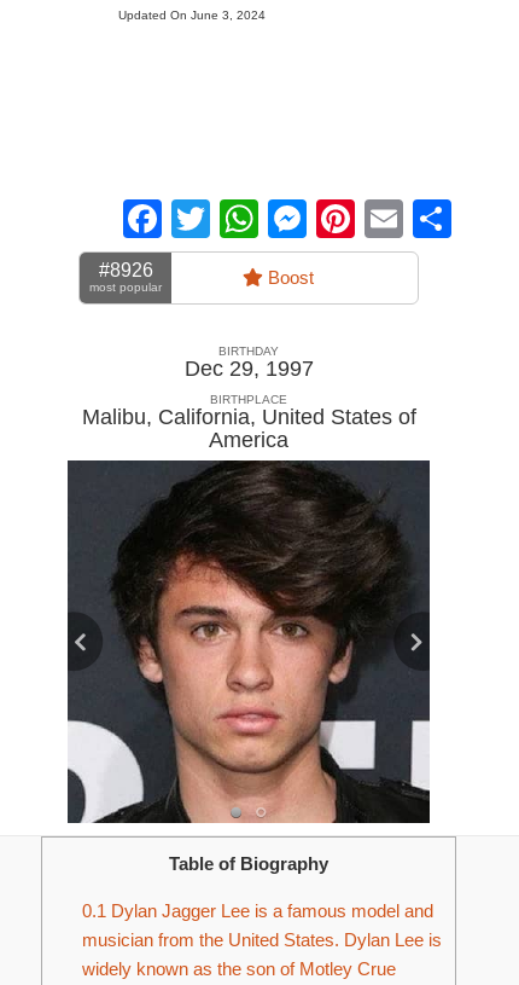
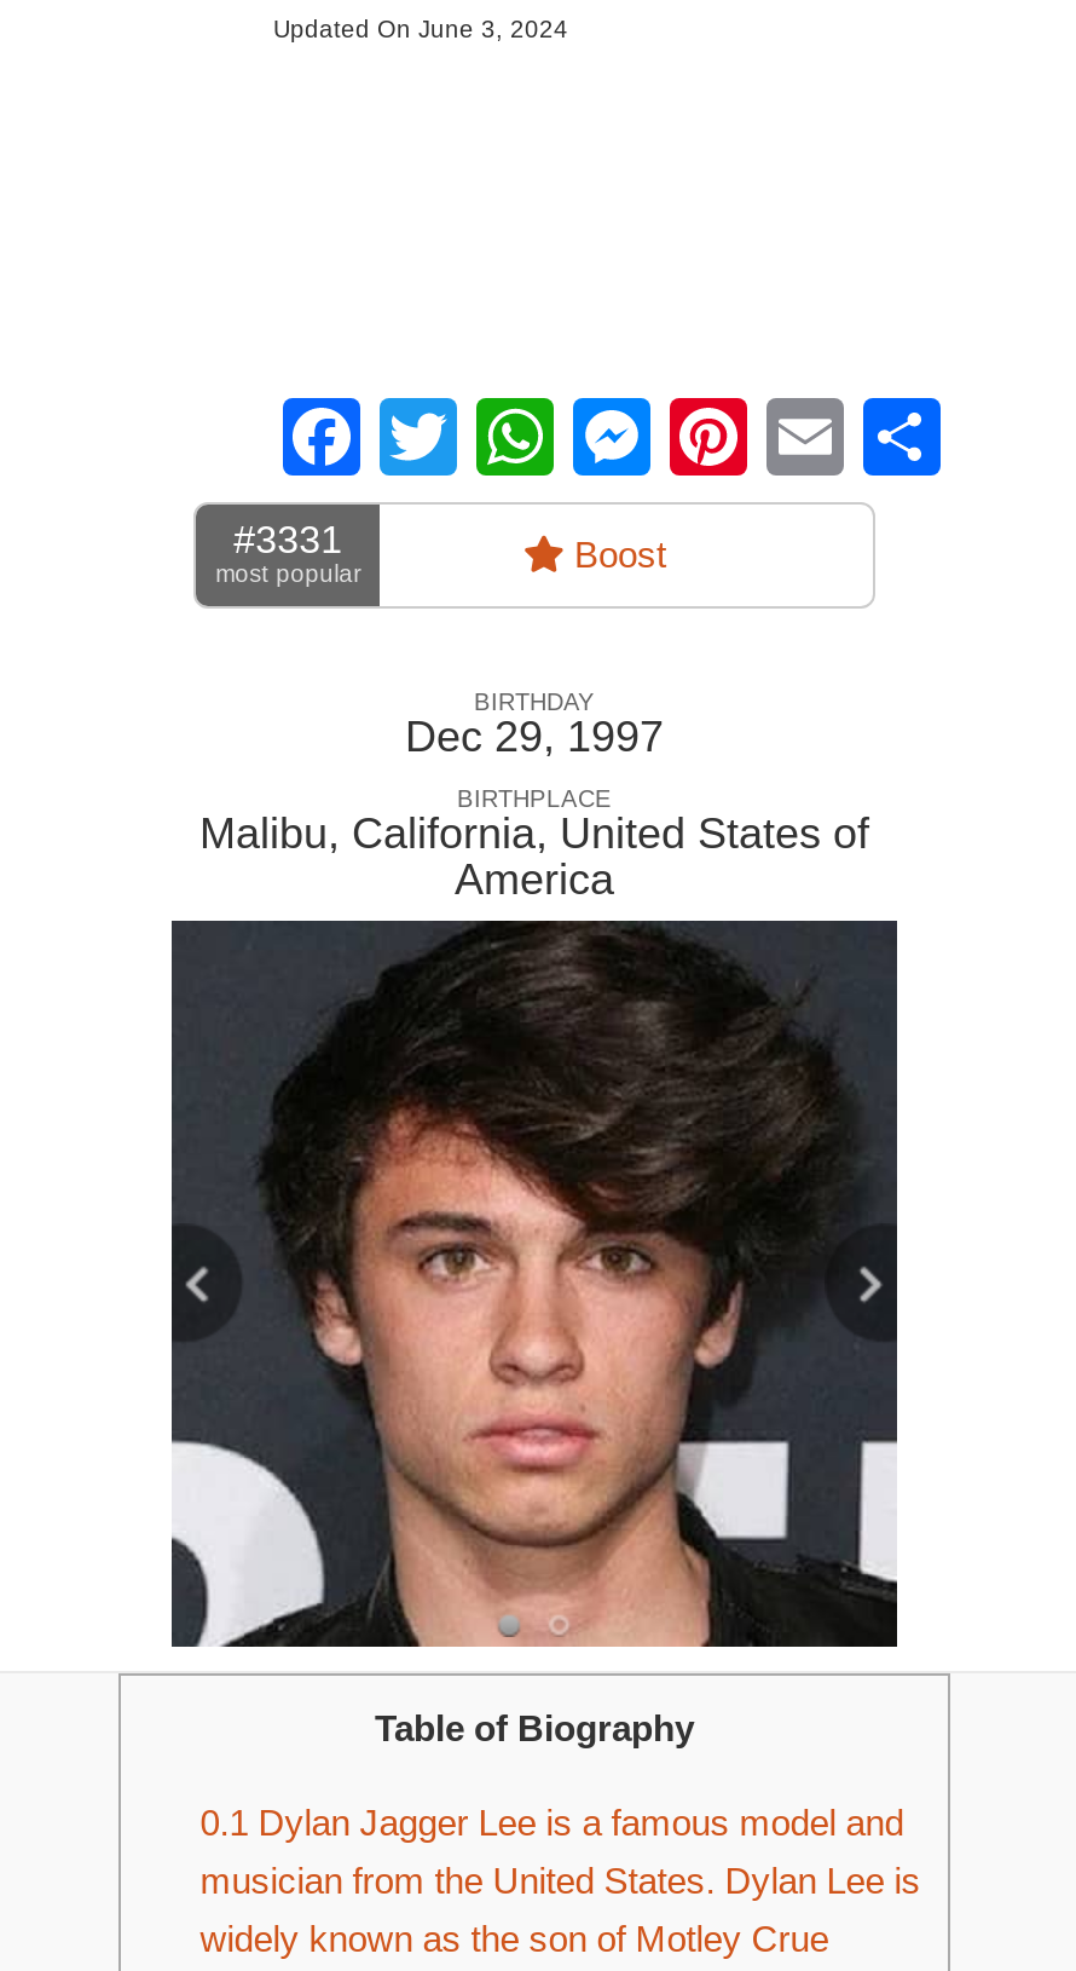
- #8926
+ #3331
